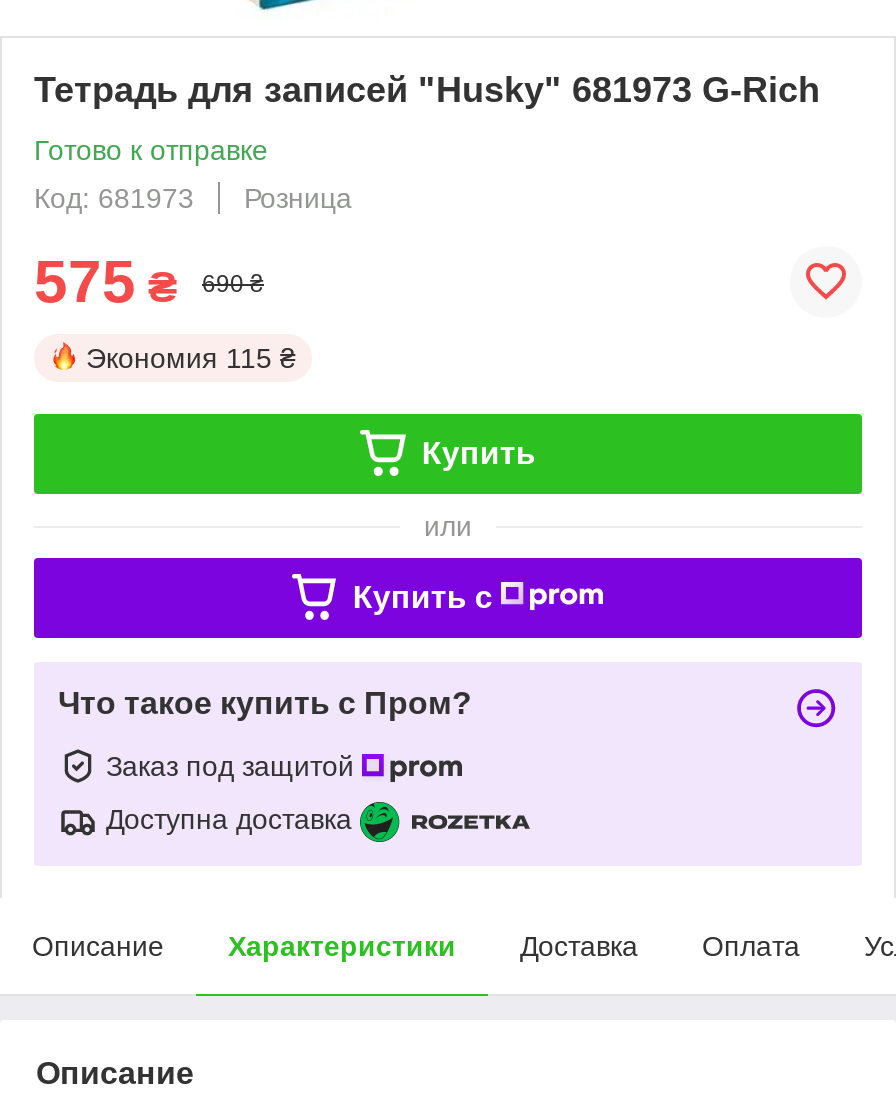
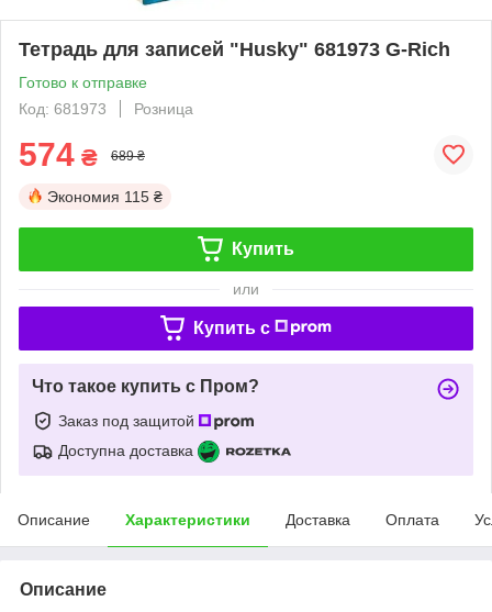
- 575 ₴
+ 574 ₴

- 690 ₴
+ 689 ₴
